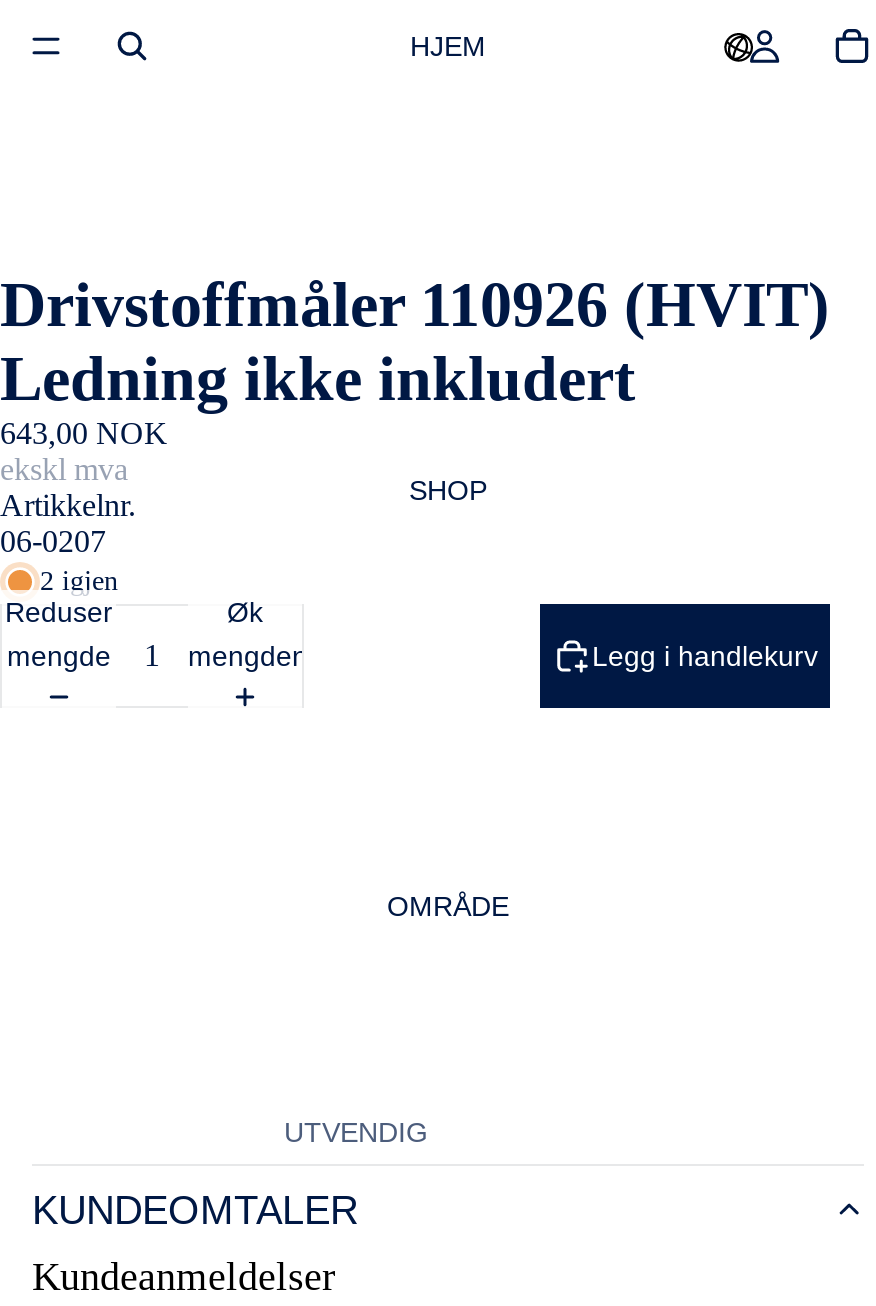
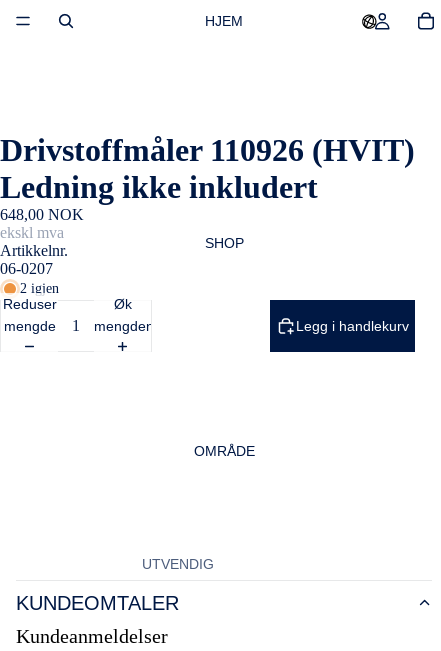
- 643,00 NOK
+ 648,00 NOK
